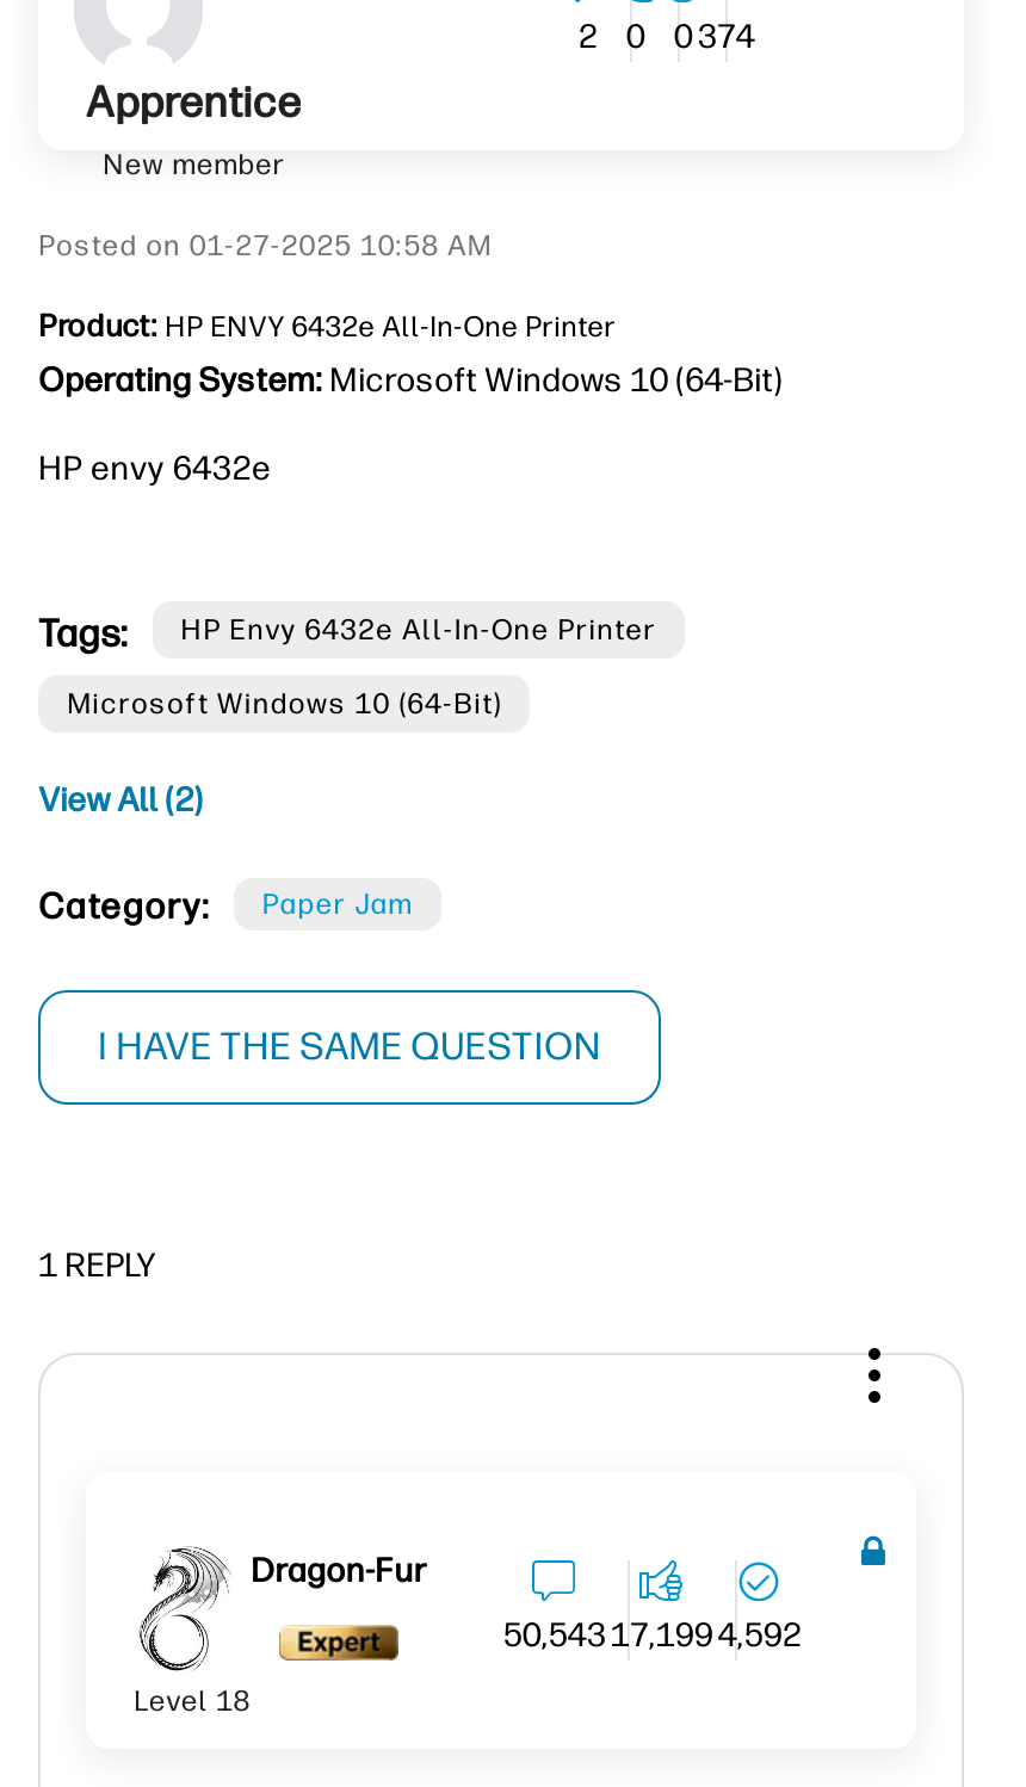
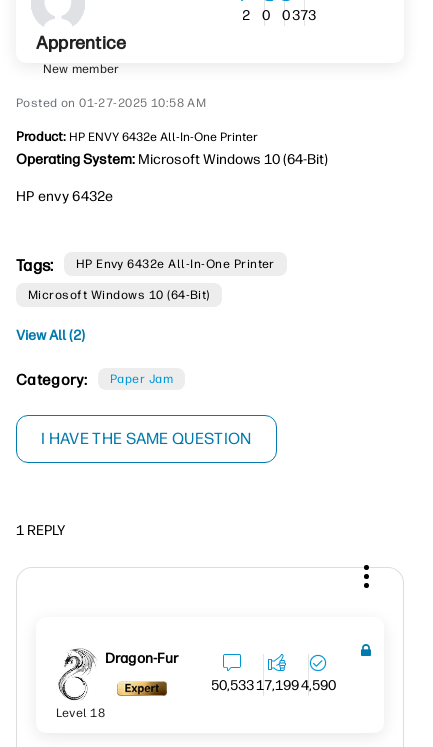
- 2 0 0 374
+ 2 0 0 373

- 50,543 17,199 4,592
+ 50,533 17,199 4,590
